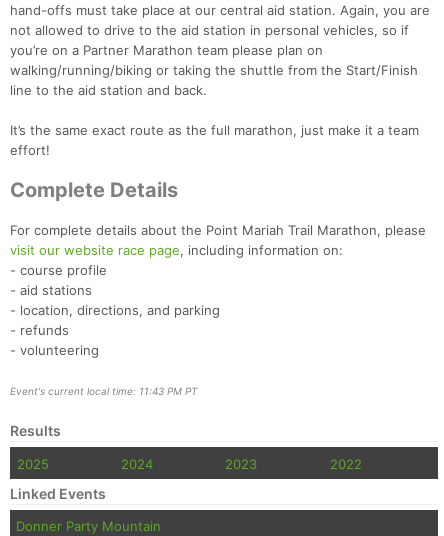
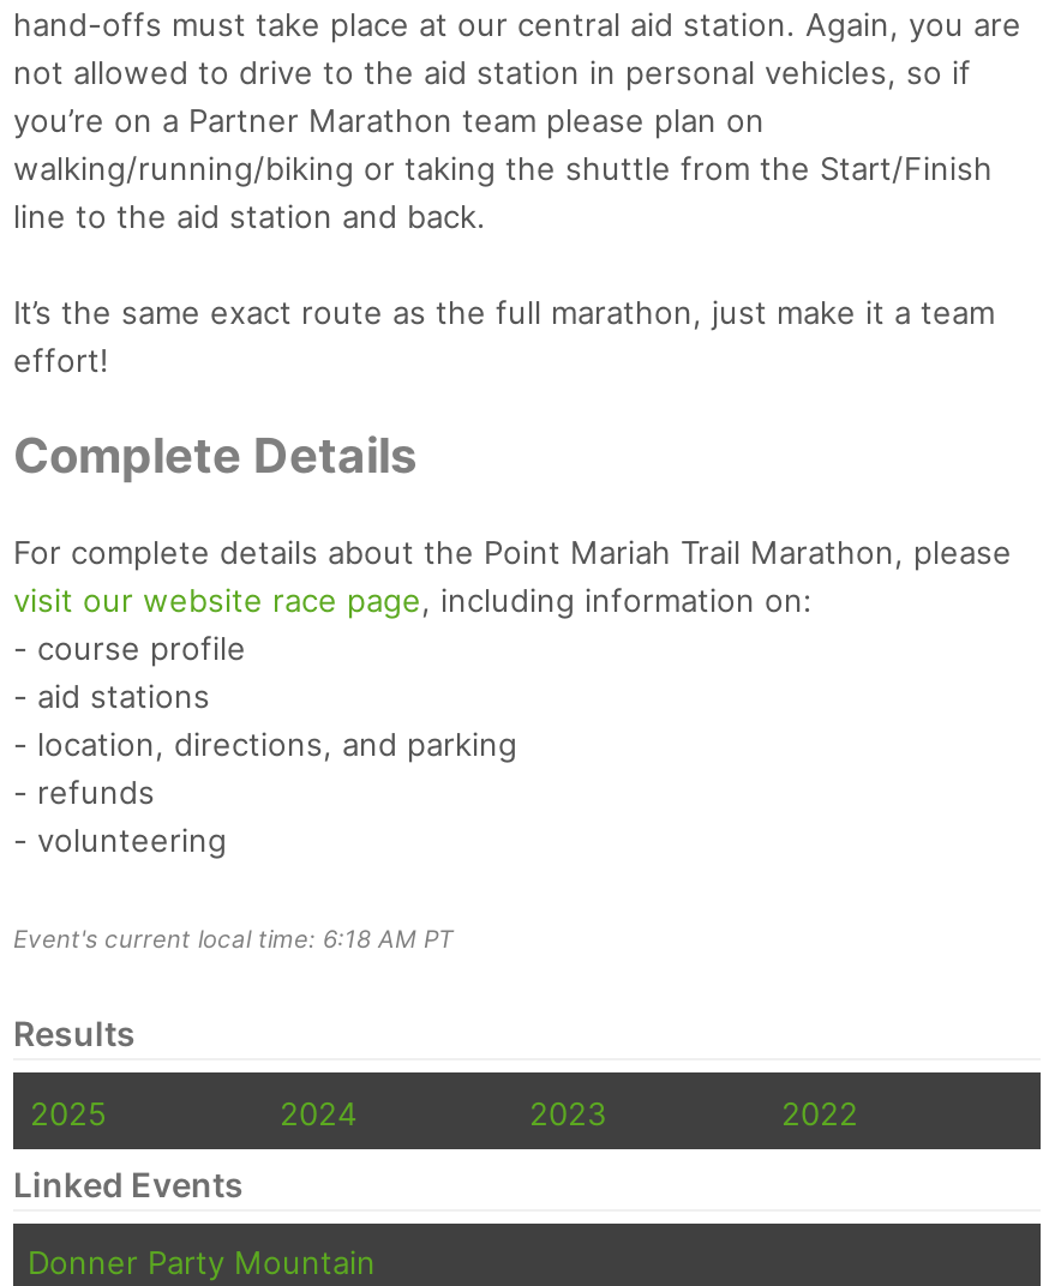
- Event's current local time: 11:43 PM PT
+ Event's current local time: 6:18 AM PT
